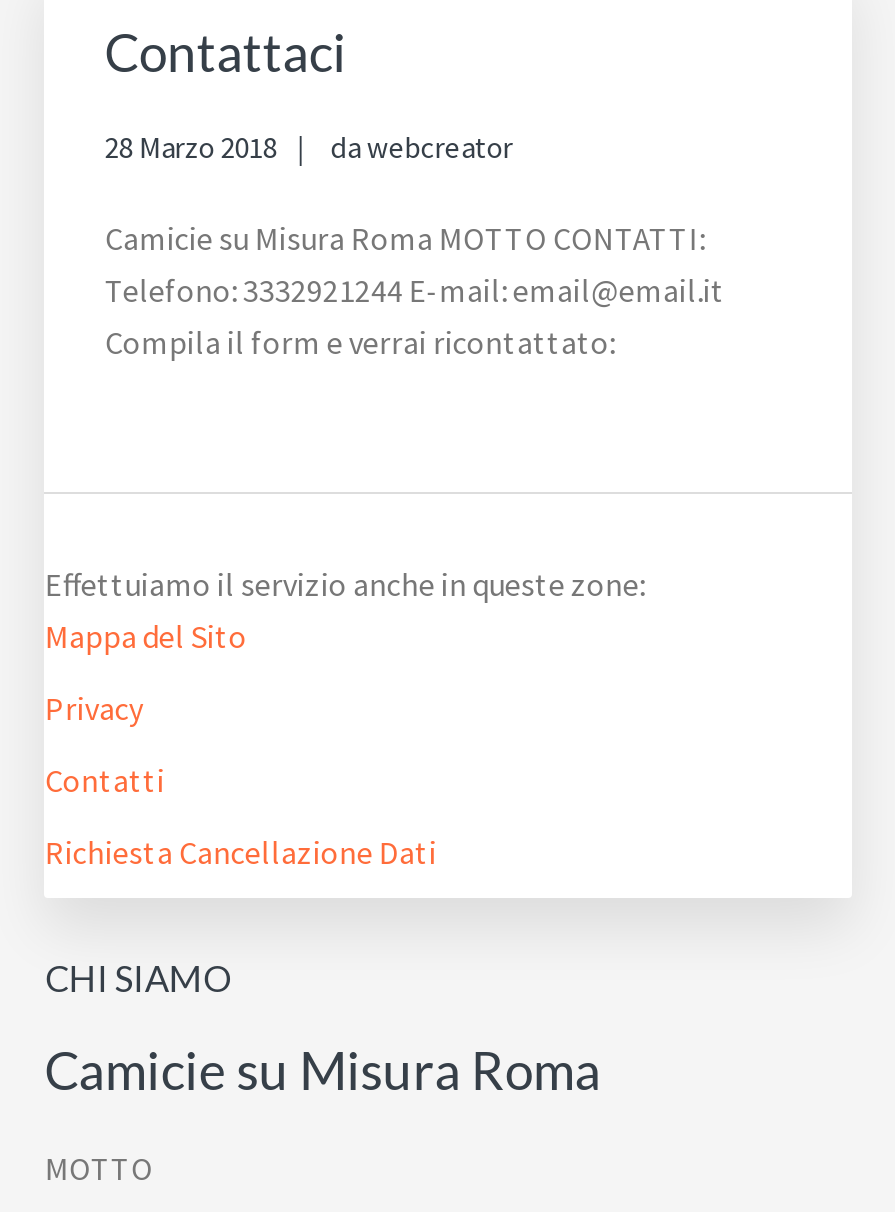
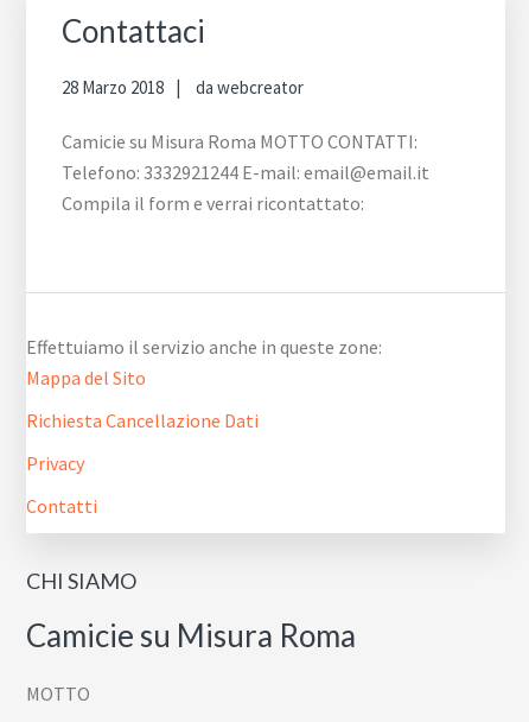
moved down: Privacy | Contatti

moved up: Richiesta Cancellazione Dati
